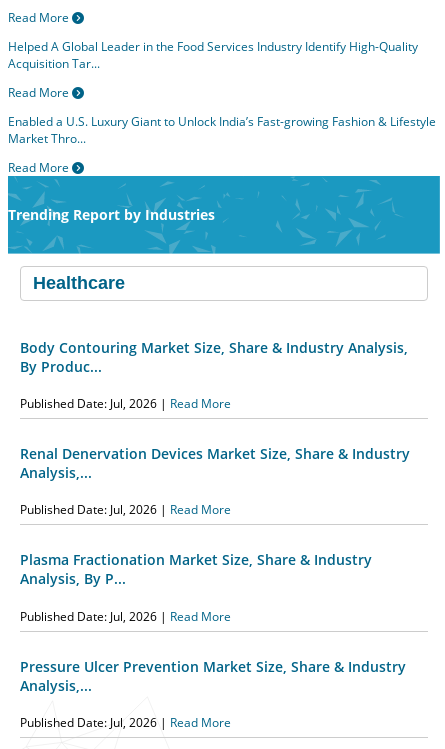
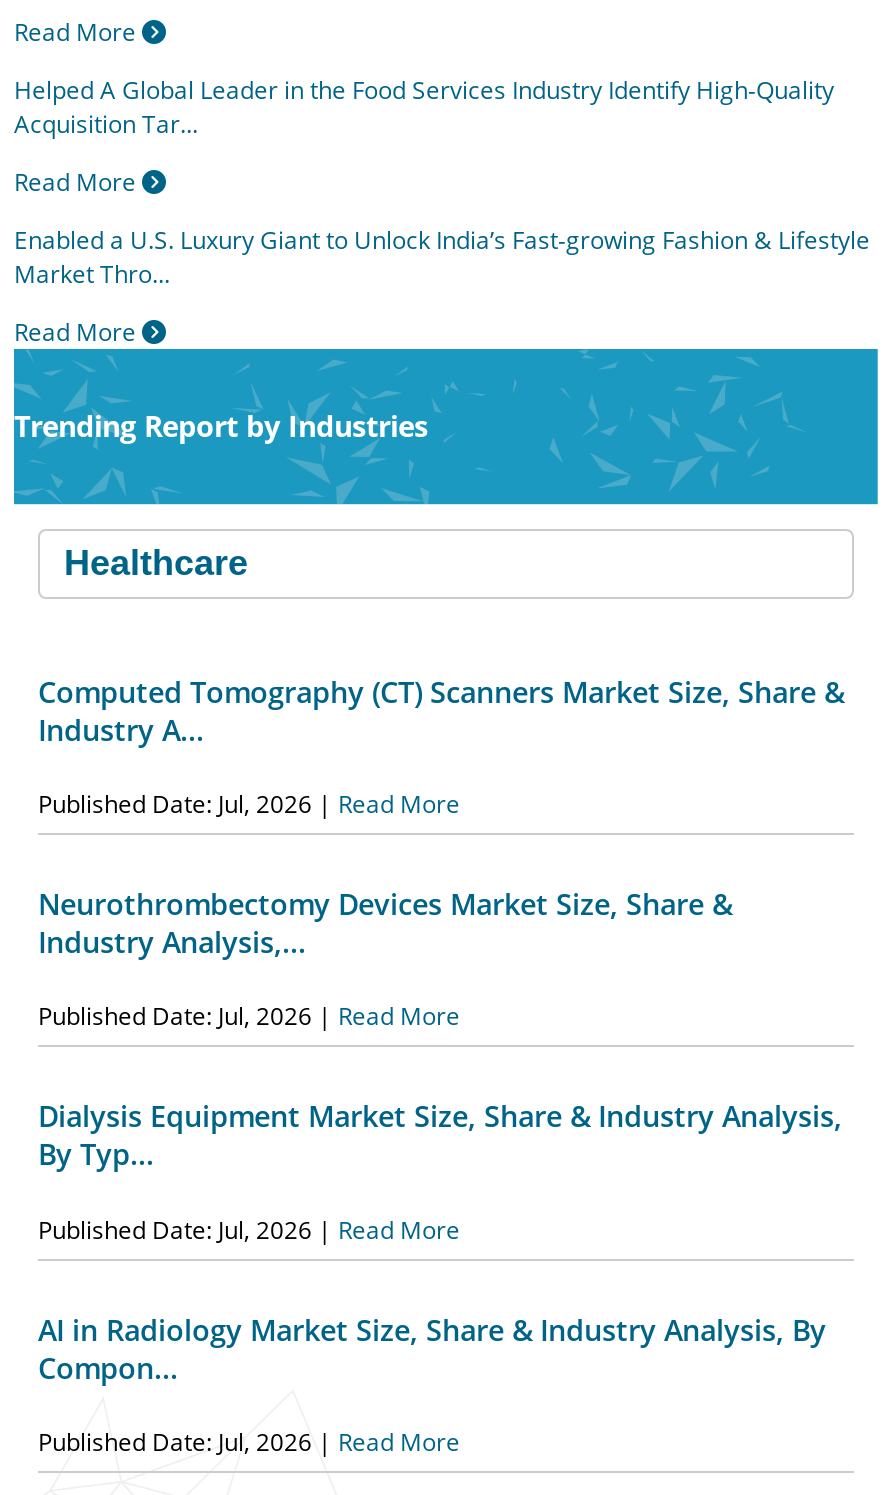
- Body Contouring Market Size, Share & Industry Analysis,
- By Produc...
+ Computed Tomography (CT) Scanners Market Size, Share &
+ Industry A...

- Renal Denervation Devices Market Size, Share & Industry
- Analysis,...
+ Neurothrombectomy Devices Market Size, Share &
+ Industry Analysis,...

- Plasma Fractionation Market Size, Share & Industry
- Analysis, By P...
+ Dialysis Equipment Market Size, Share & Industry Analysis,
+ By Typ...

- Pressure Ulcer Prevention Market Size, Share & Industry
- Analysis,...
+ AI in Radiology Market Size, Share & Industry Analysis, By
+ Compon...
